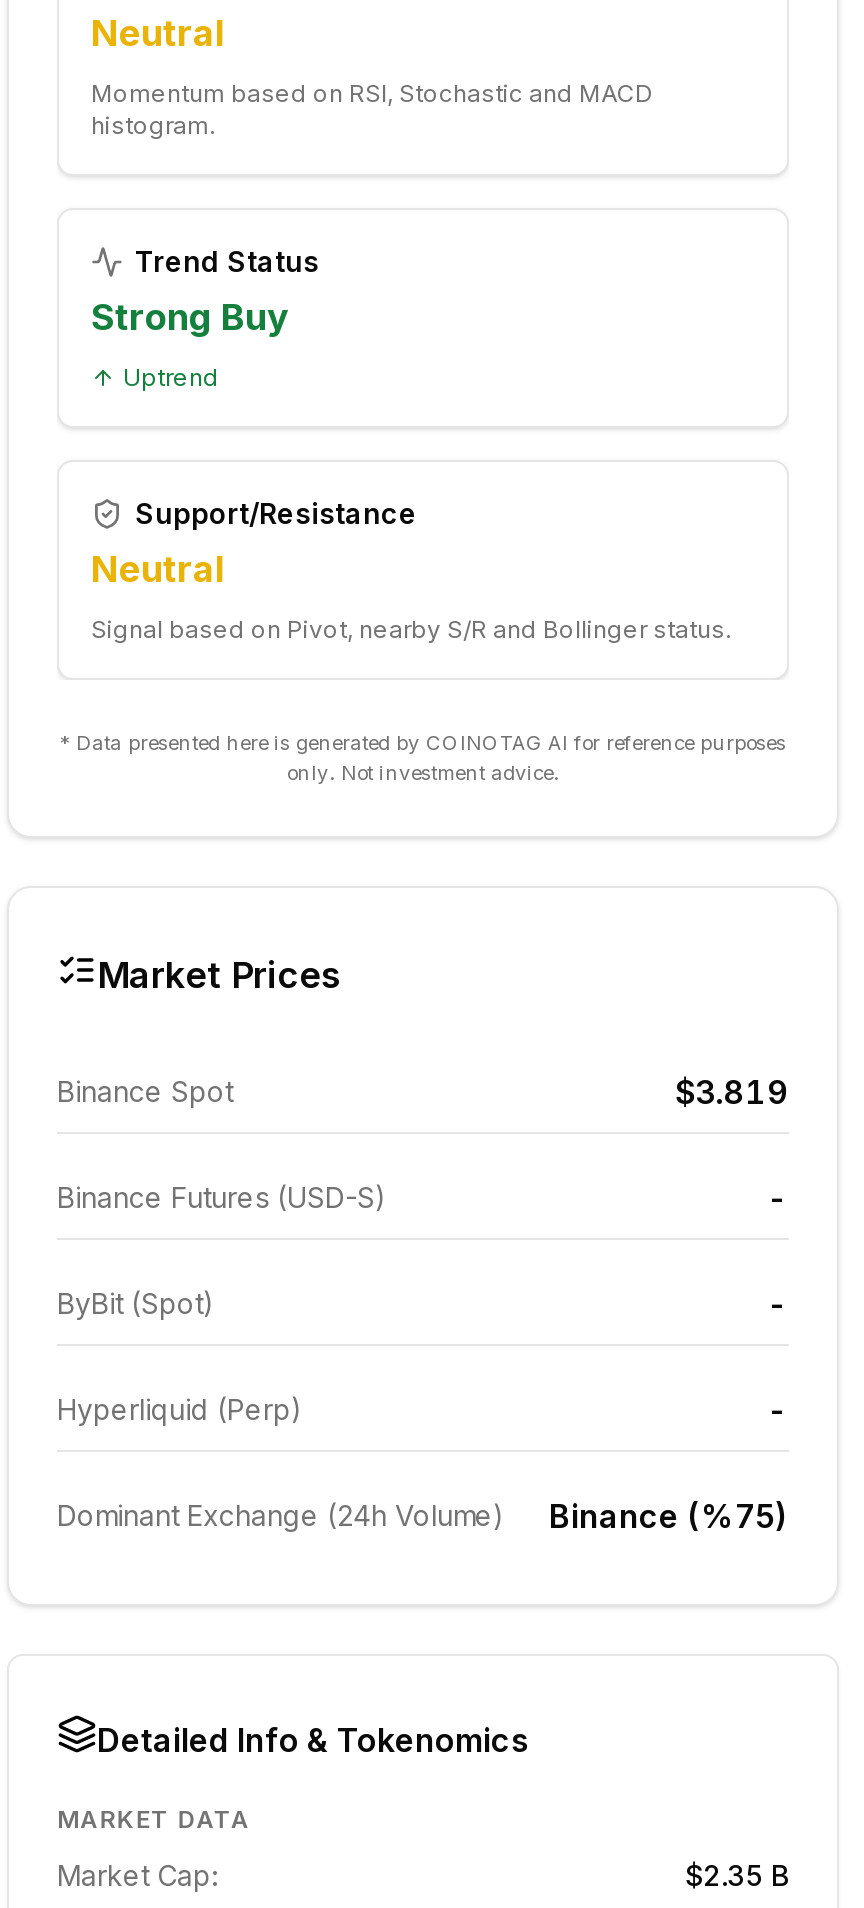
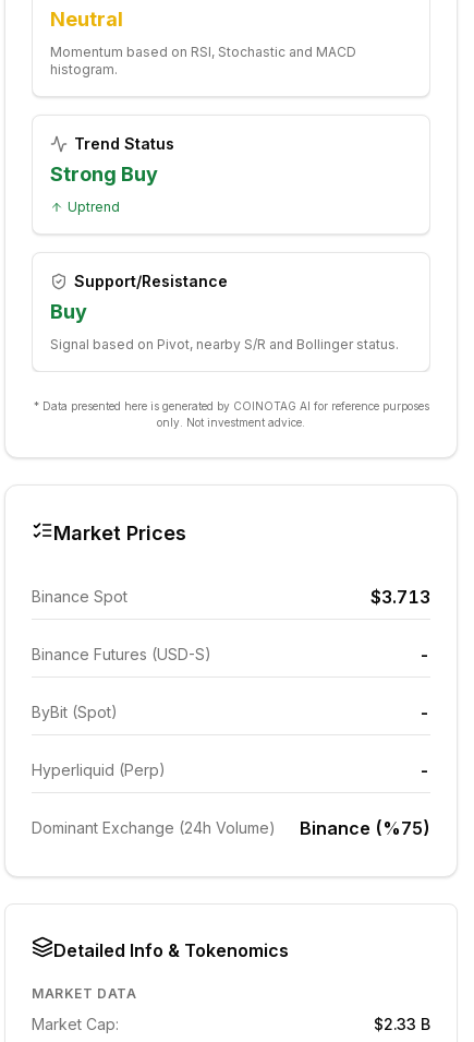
- Neutral
+ Buy

- $3.819
+ $3.713

- $2.35 B
+ $2.33 B
